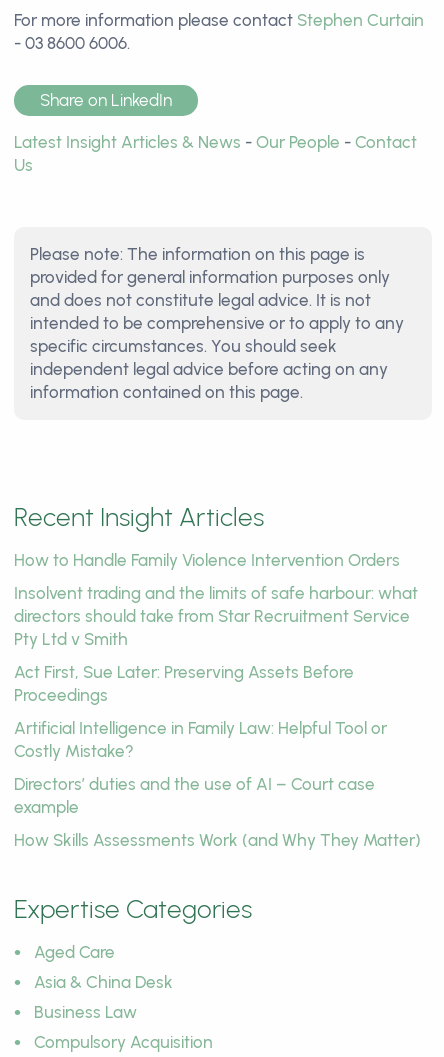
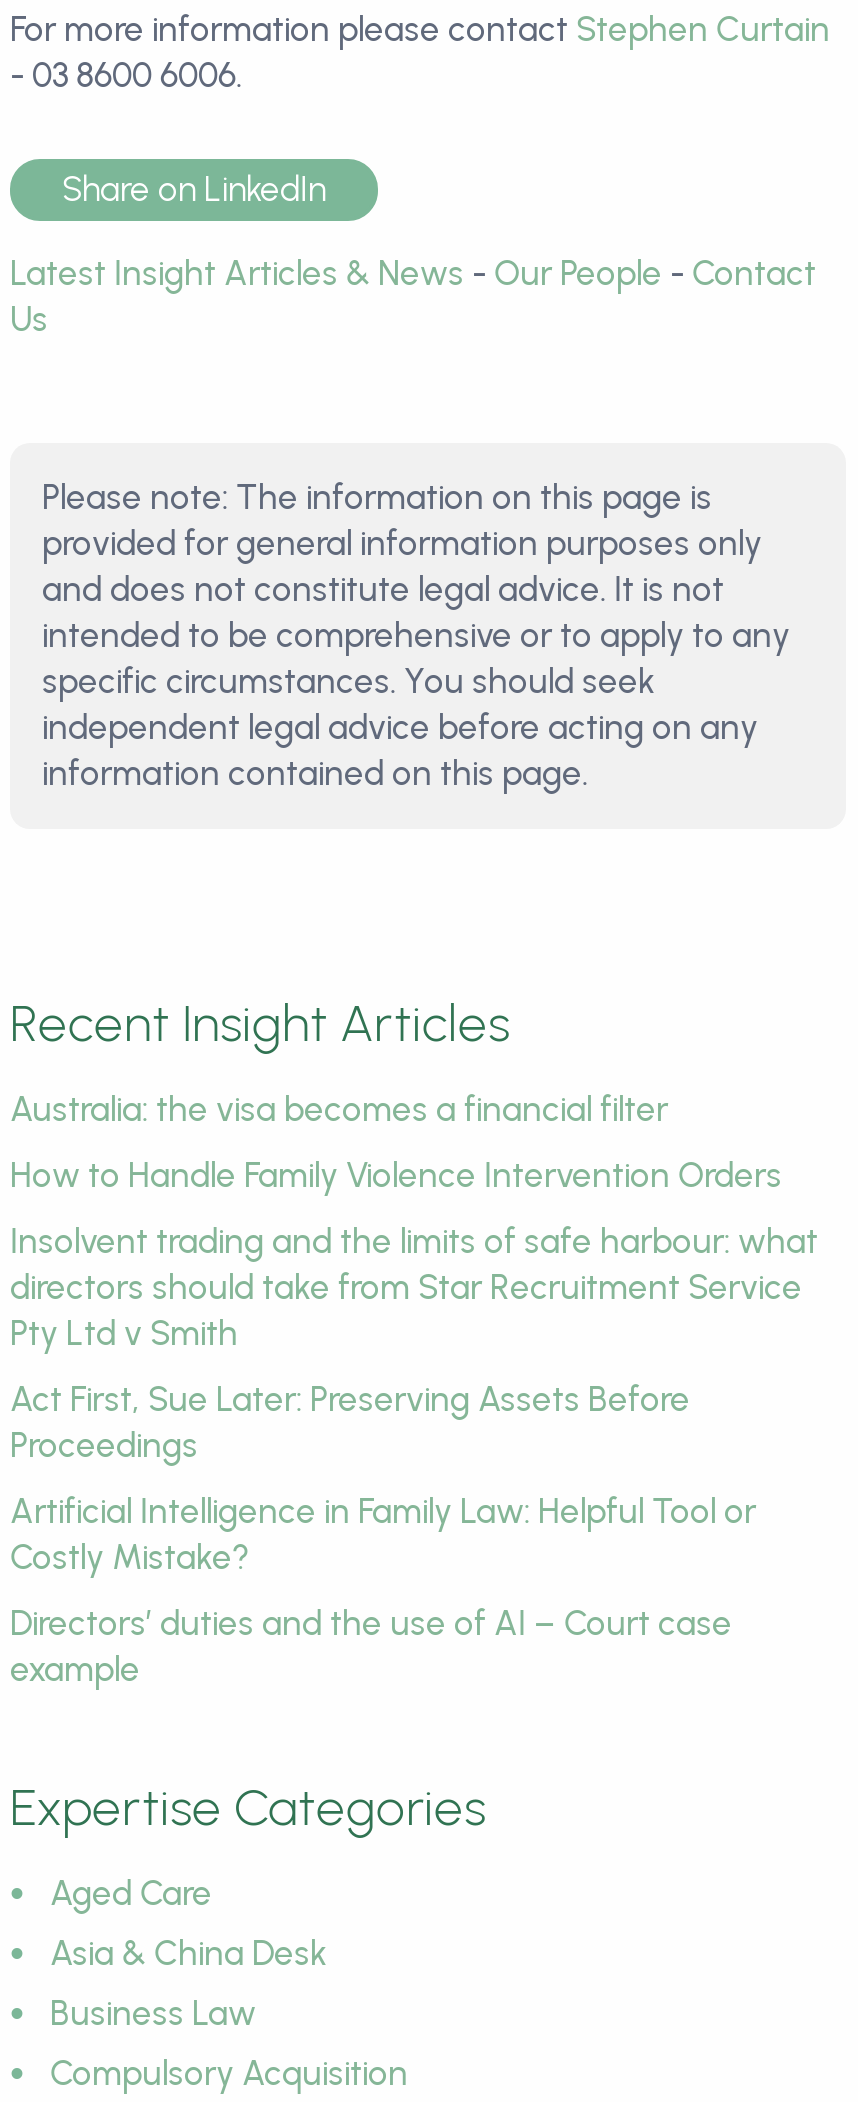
+ Australia: the visa becomes a financial filter

moved down: How to Handle Family Violence Intervention Orders | Insolvent trading and the limits of safe harbour: what | directors should take from Star Recruitment Service | ... | Directors’ duties and the use of AI – Court case | example

- How Skills Assessments Work (and Why They Matter)
